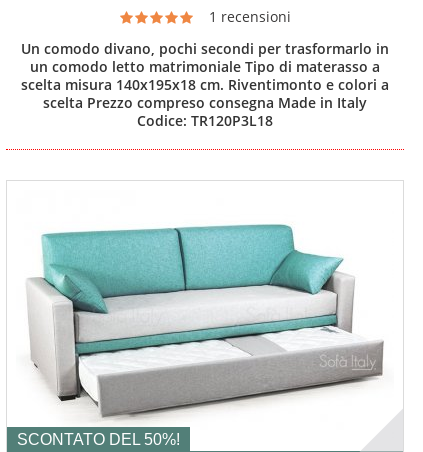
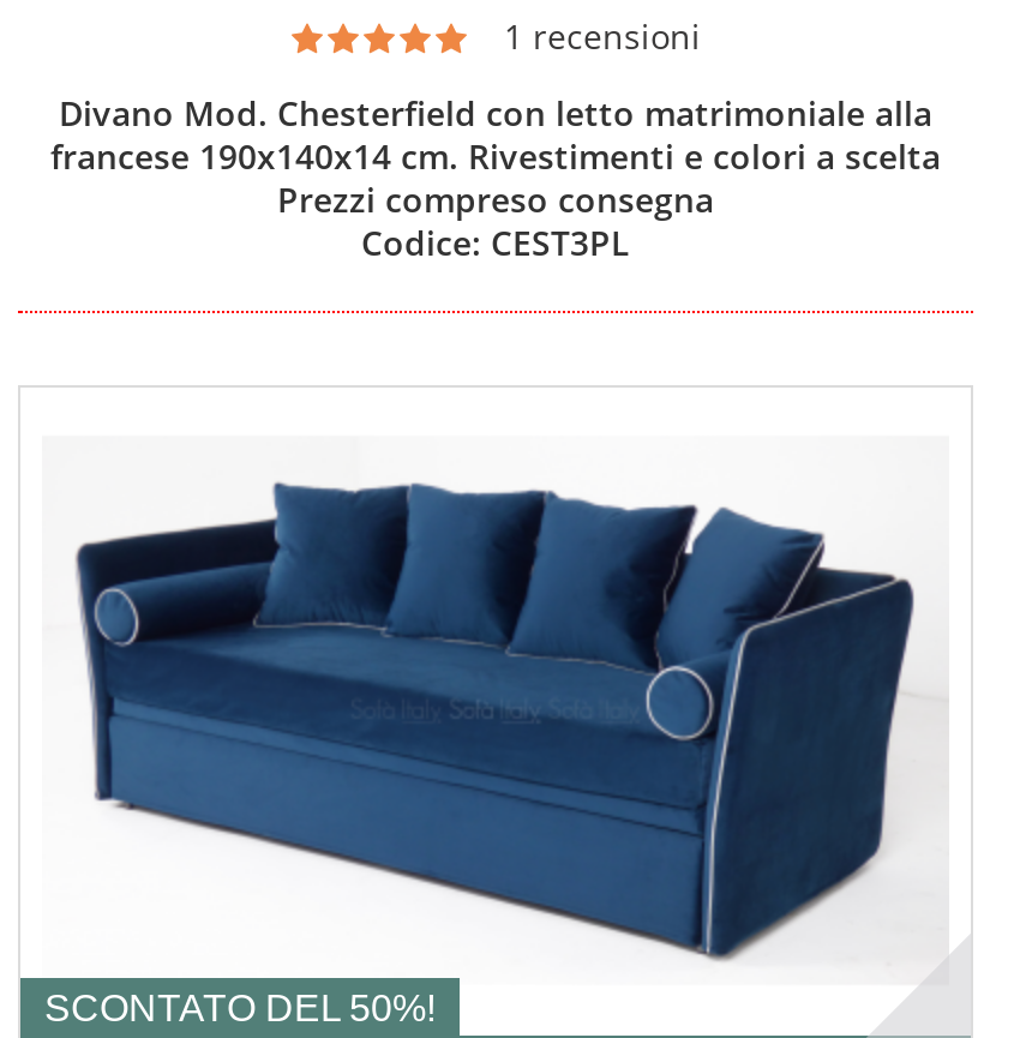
- Un comodo divano, pochi secondi per trasformarlo in
- un comodo letto matrimoniale Tipo di materasso a
- scelta misura 140x195x18 cm. Riventimonto e colori a
- scelta Prezzo compreso consegna Made in Italy
- Codice: TR120P3L18
+ Divano Mod. Chesterfield con letto matrimoniale alla
+ francese 190x140x14 cm. Rivestimenti e colori a scelta
+ Prezzi compreso consegna
+ Codice: CEST3PL

- [image]
+ [image]
